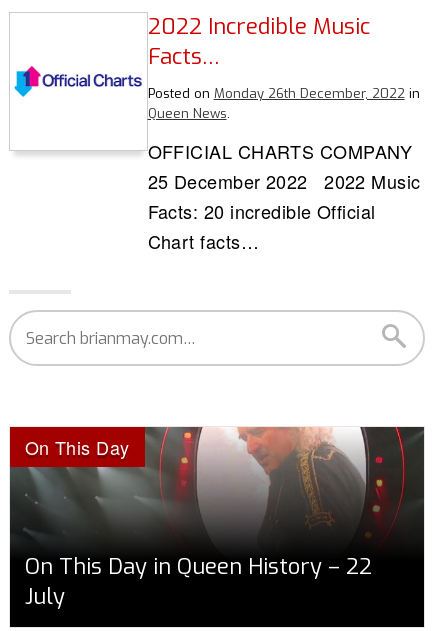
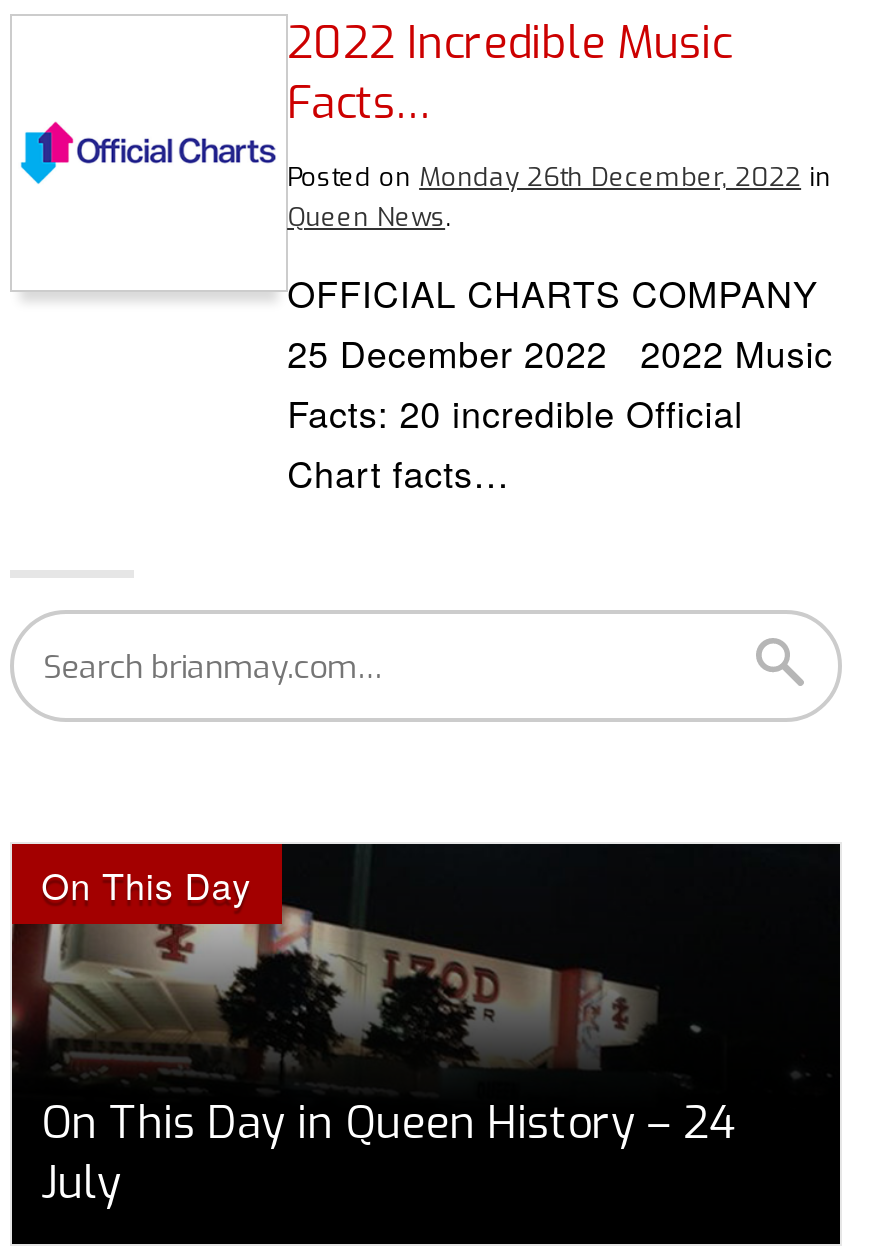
- [image]
- On This Day in Queen History – 22
+ [image]
+ On This Day in Queen History – 24
